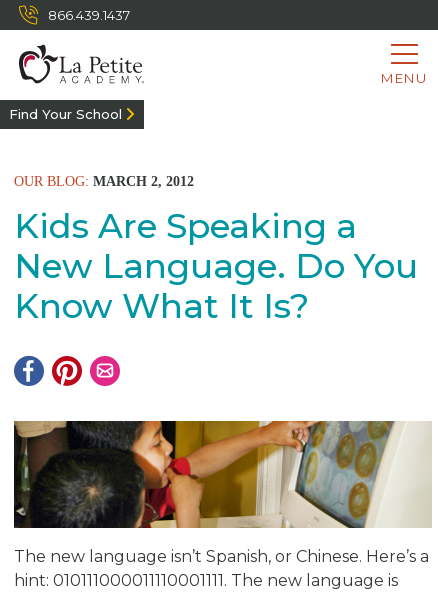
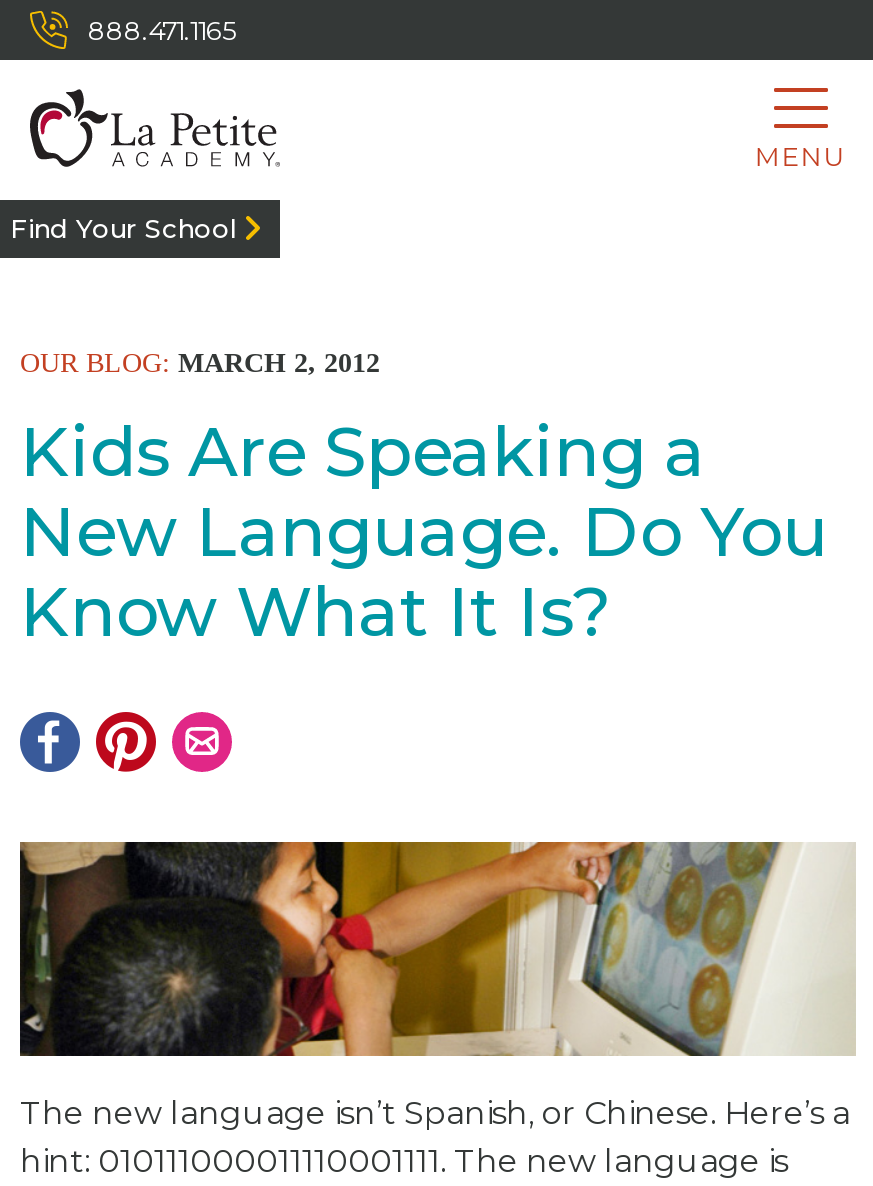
- 866.439.1437
+ 888.471.1165
